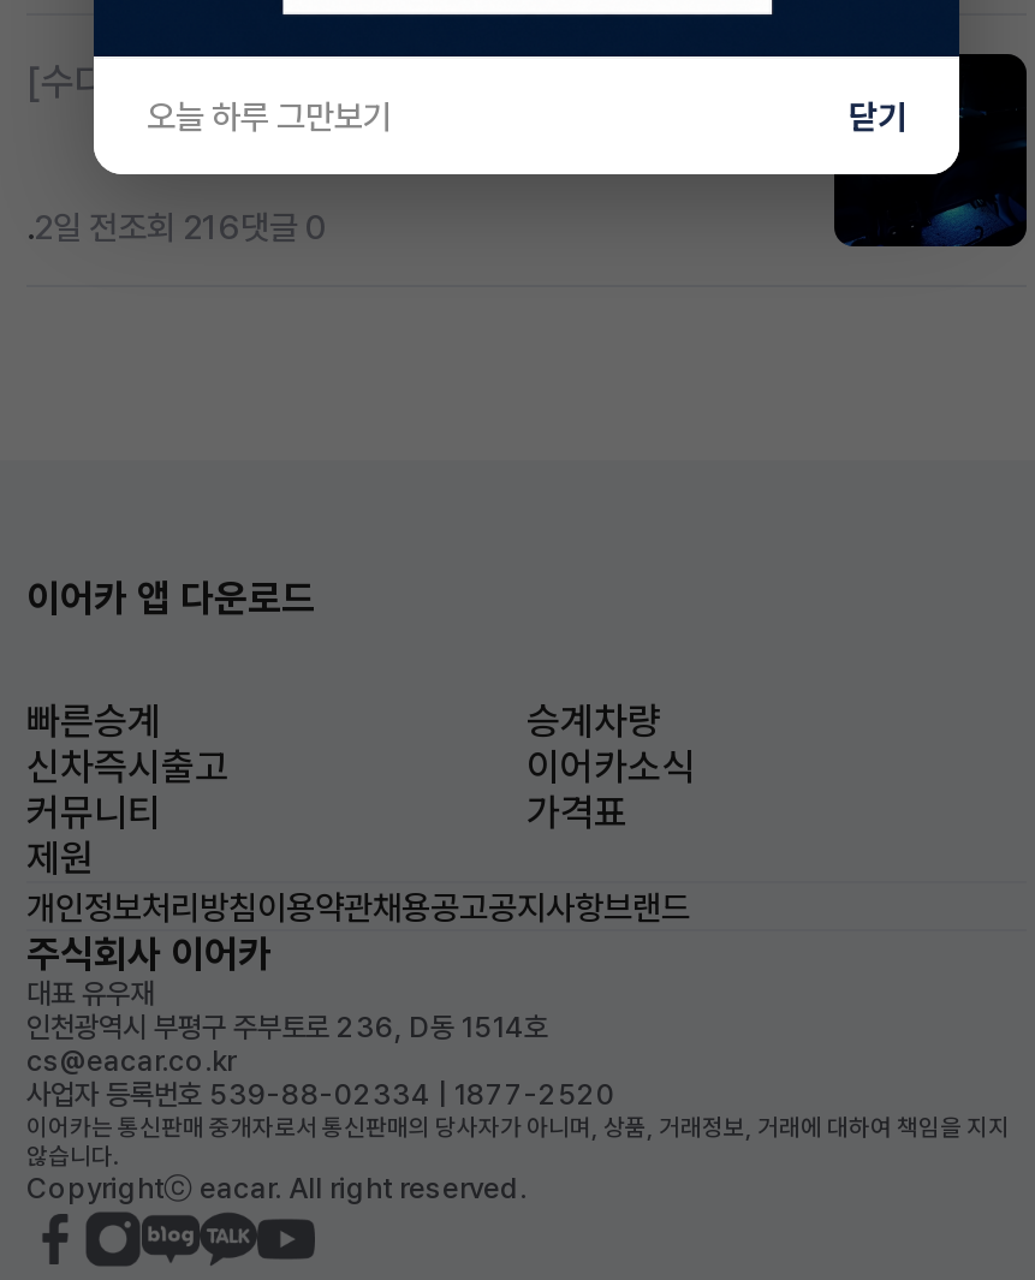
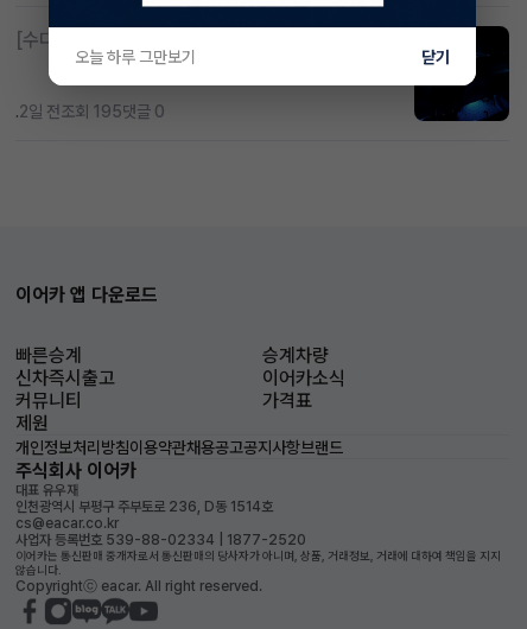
- .2일 전조회 216댓글 0
+ .2일 전조회 195댓글 0
